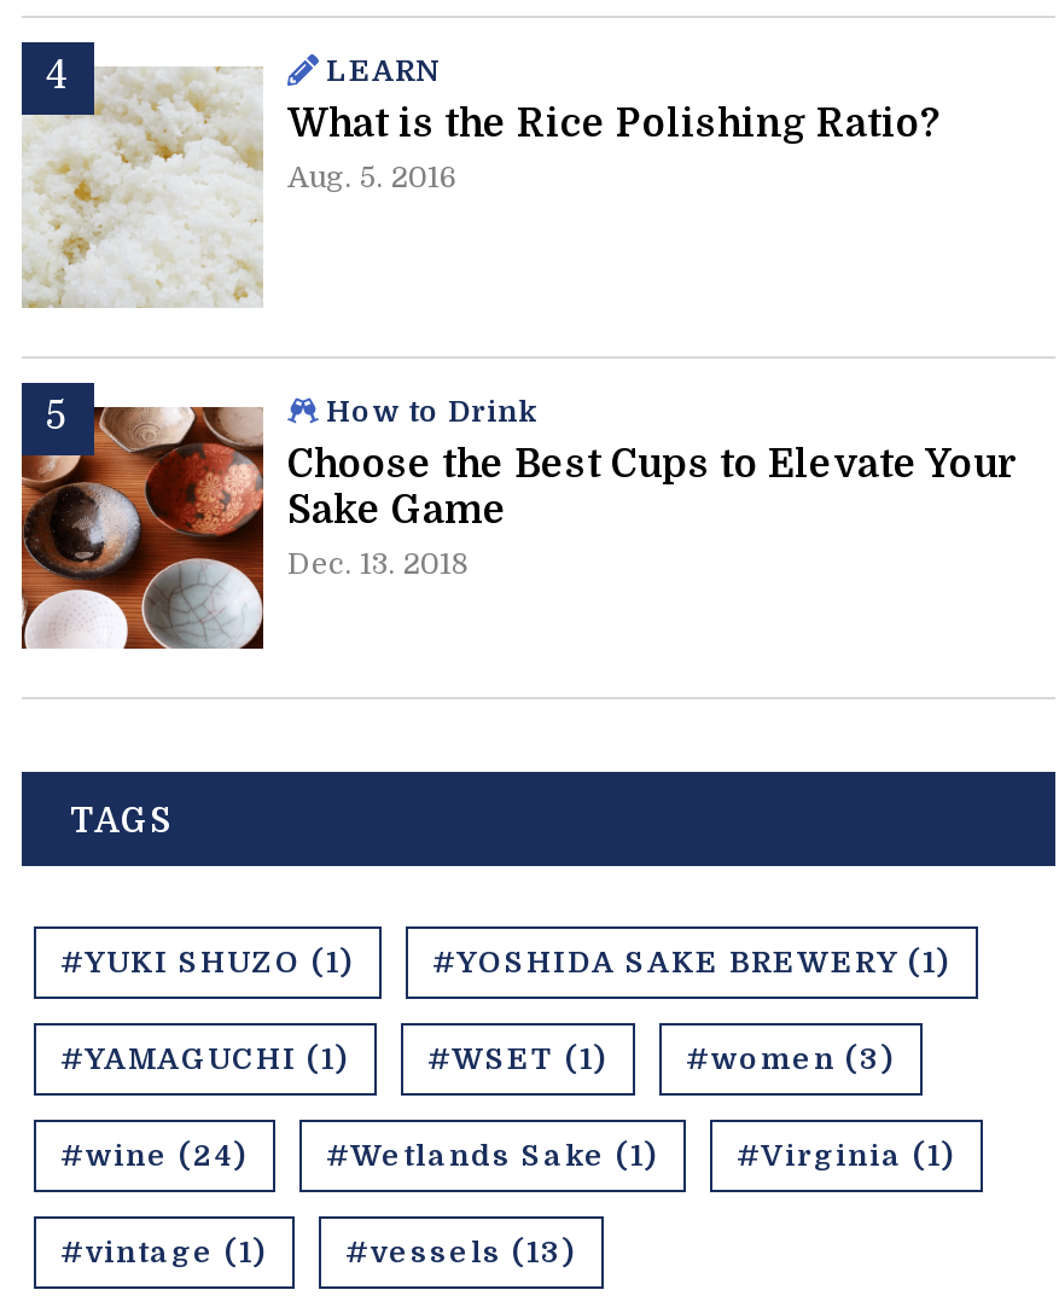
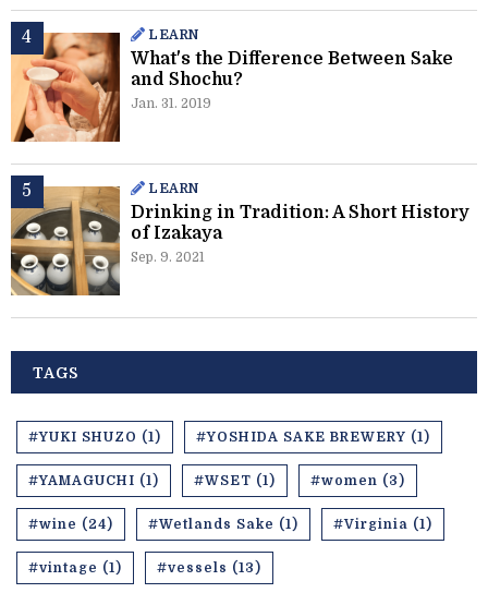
- [image]
- What is the Rice Polishing Ratio?
- Aug. 5. 2016
+ [image]
+ What's the Difference Between Sake
+ and Shochu?
+ Jan. 31. 2019

- [image]
- How to Drink
- Choose the Best Cups to Elevate Your
- Sake Game
- Dec. 13. 2018
+ [image]
+ LEARN
+ Drinking in Tradition: A Short History
+ of Izakaya
+ Sep. 9. 2021
